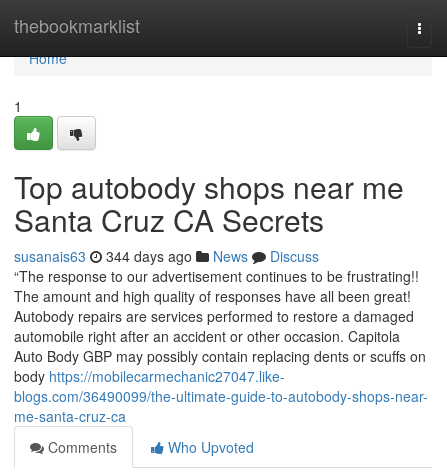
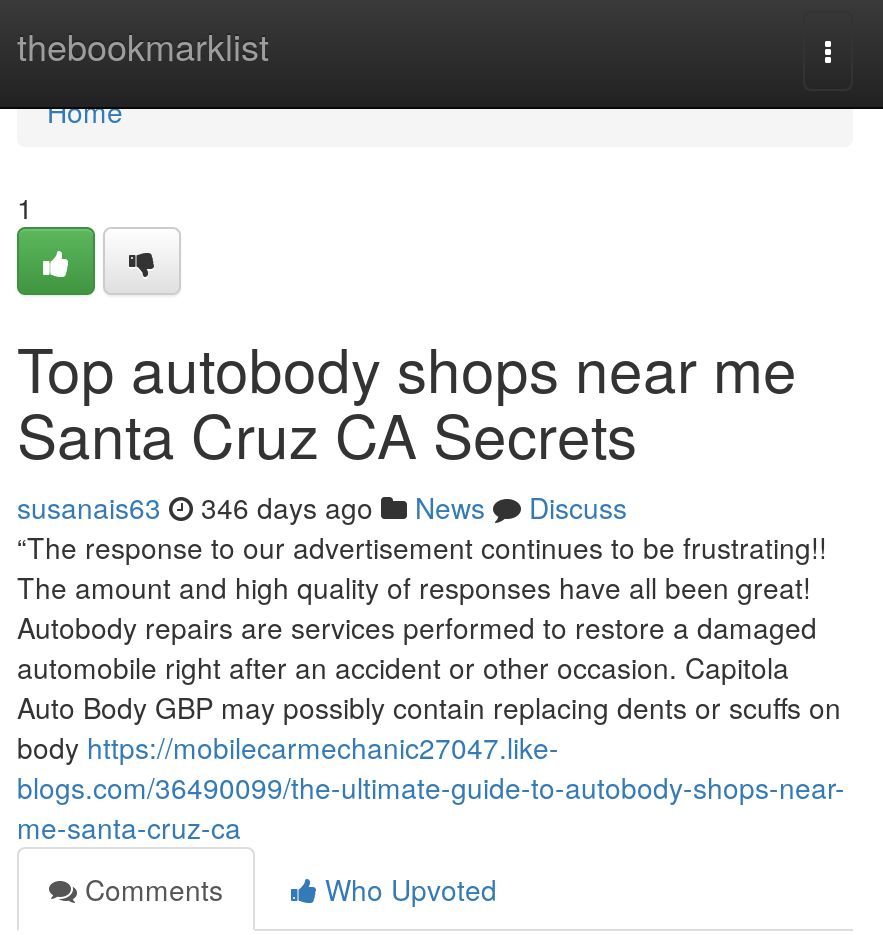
- susanais63 344 days ago News Discuss
+ susanais63 346 days ago News Discuss
